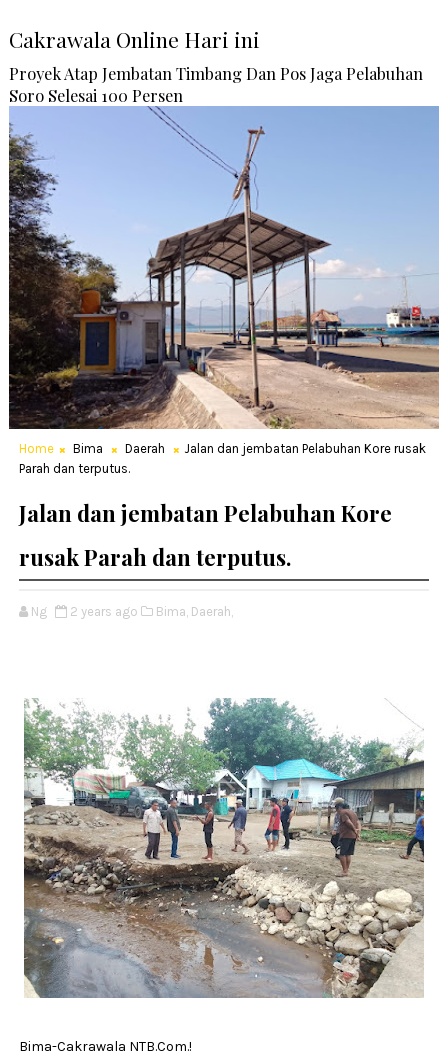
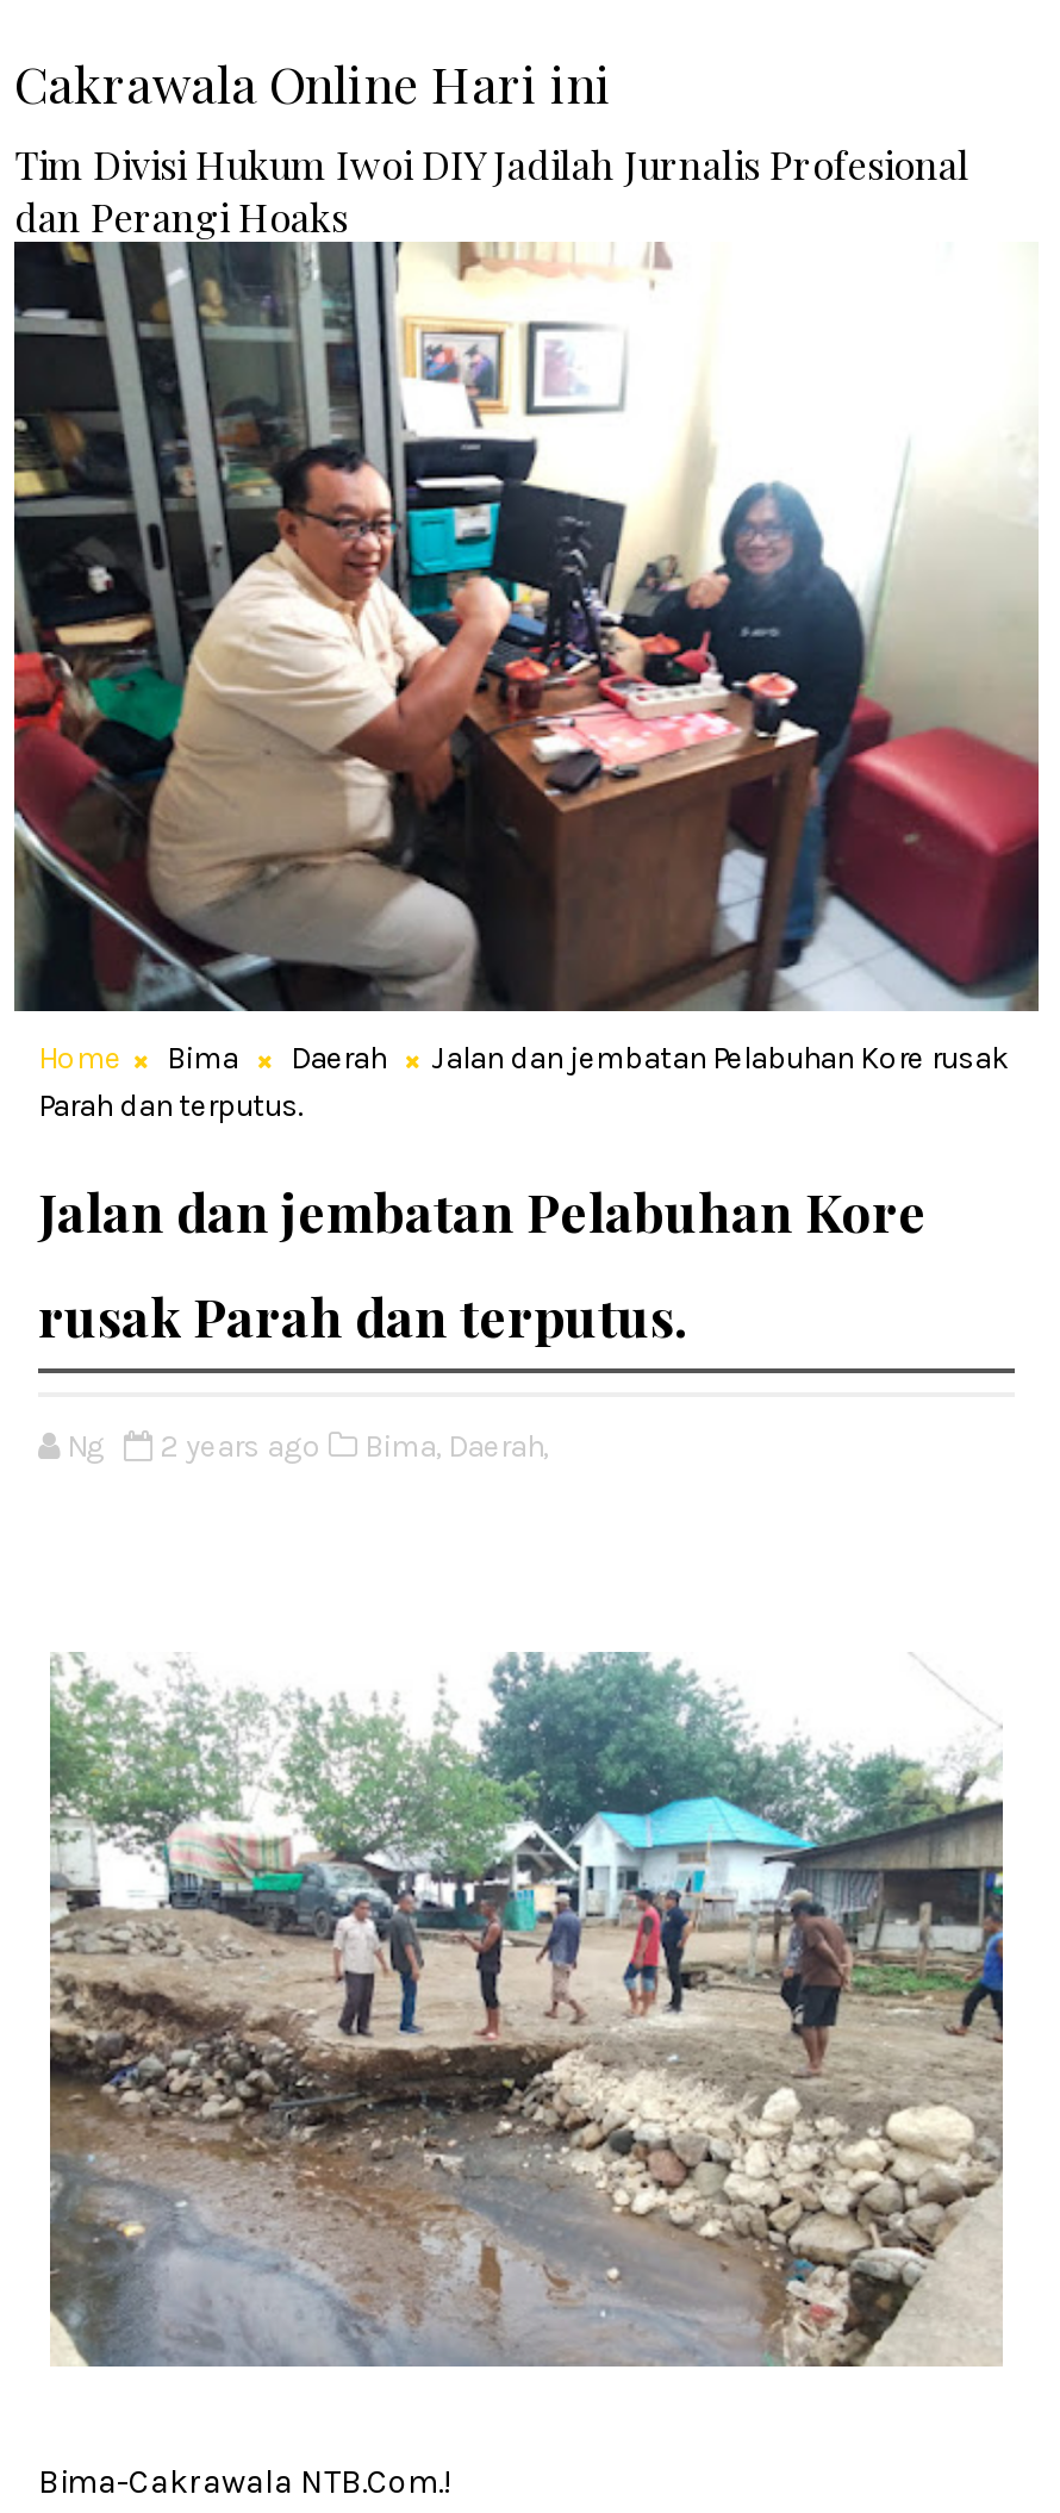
- [image]
- Proyek Atap Jembatan Timbang Dan Pos Jaga Pelabuhan
- Soro Selesai 100 Persen
+ [image]
+ Tim Divisi Hukum Iwoi DIY Jadilah Jurnalis Profesional
+ dan Perangi Hoaks
